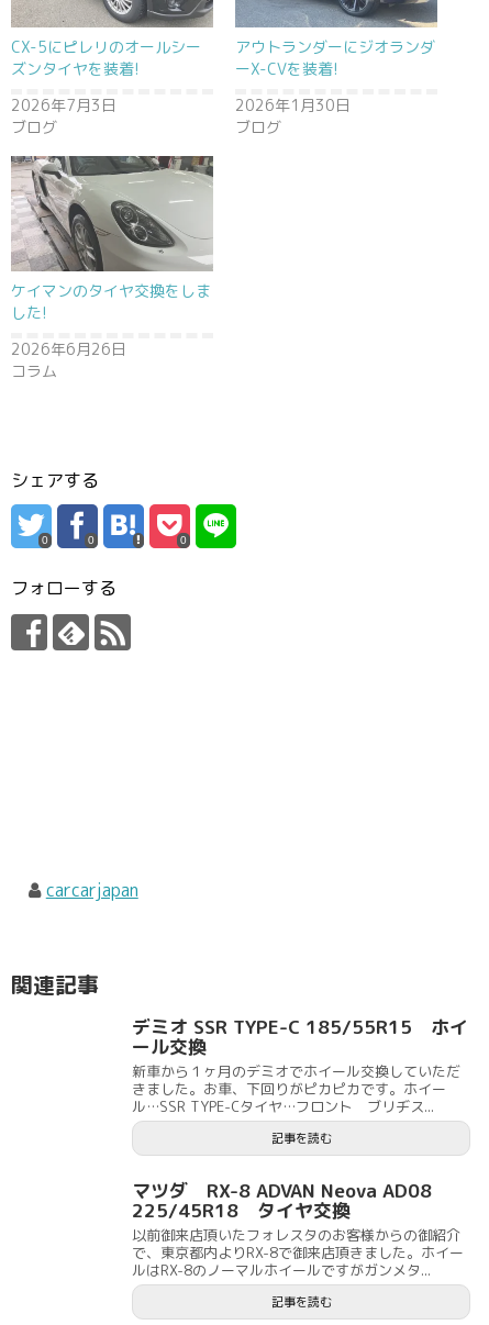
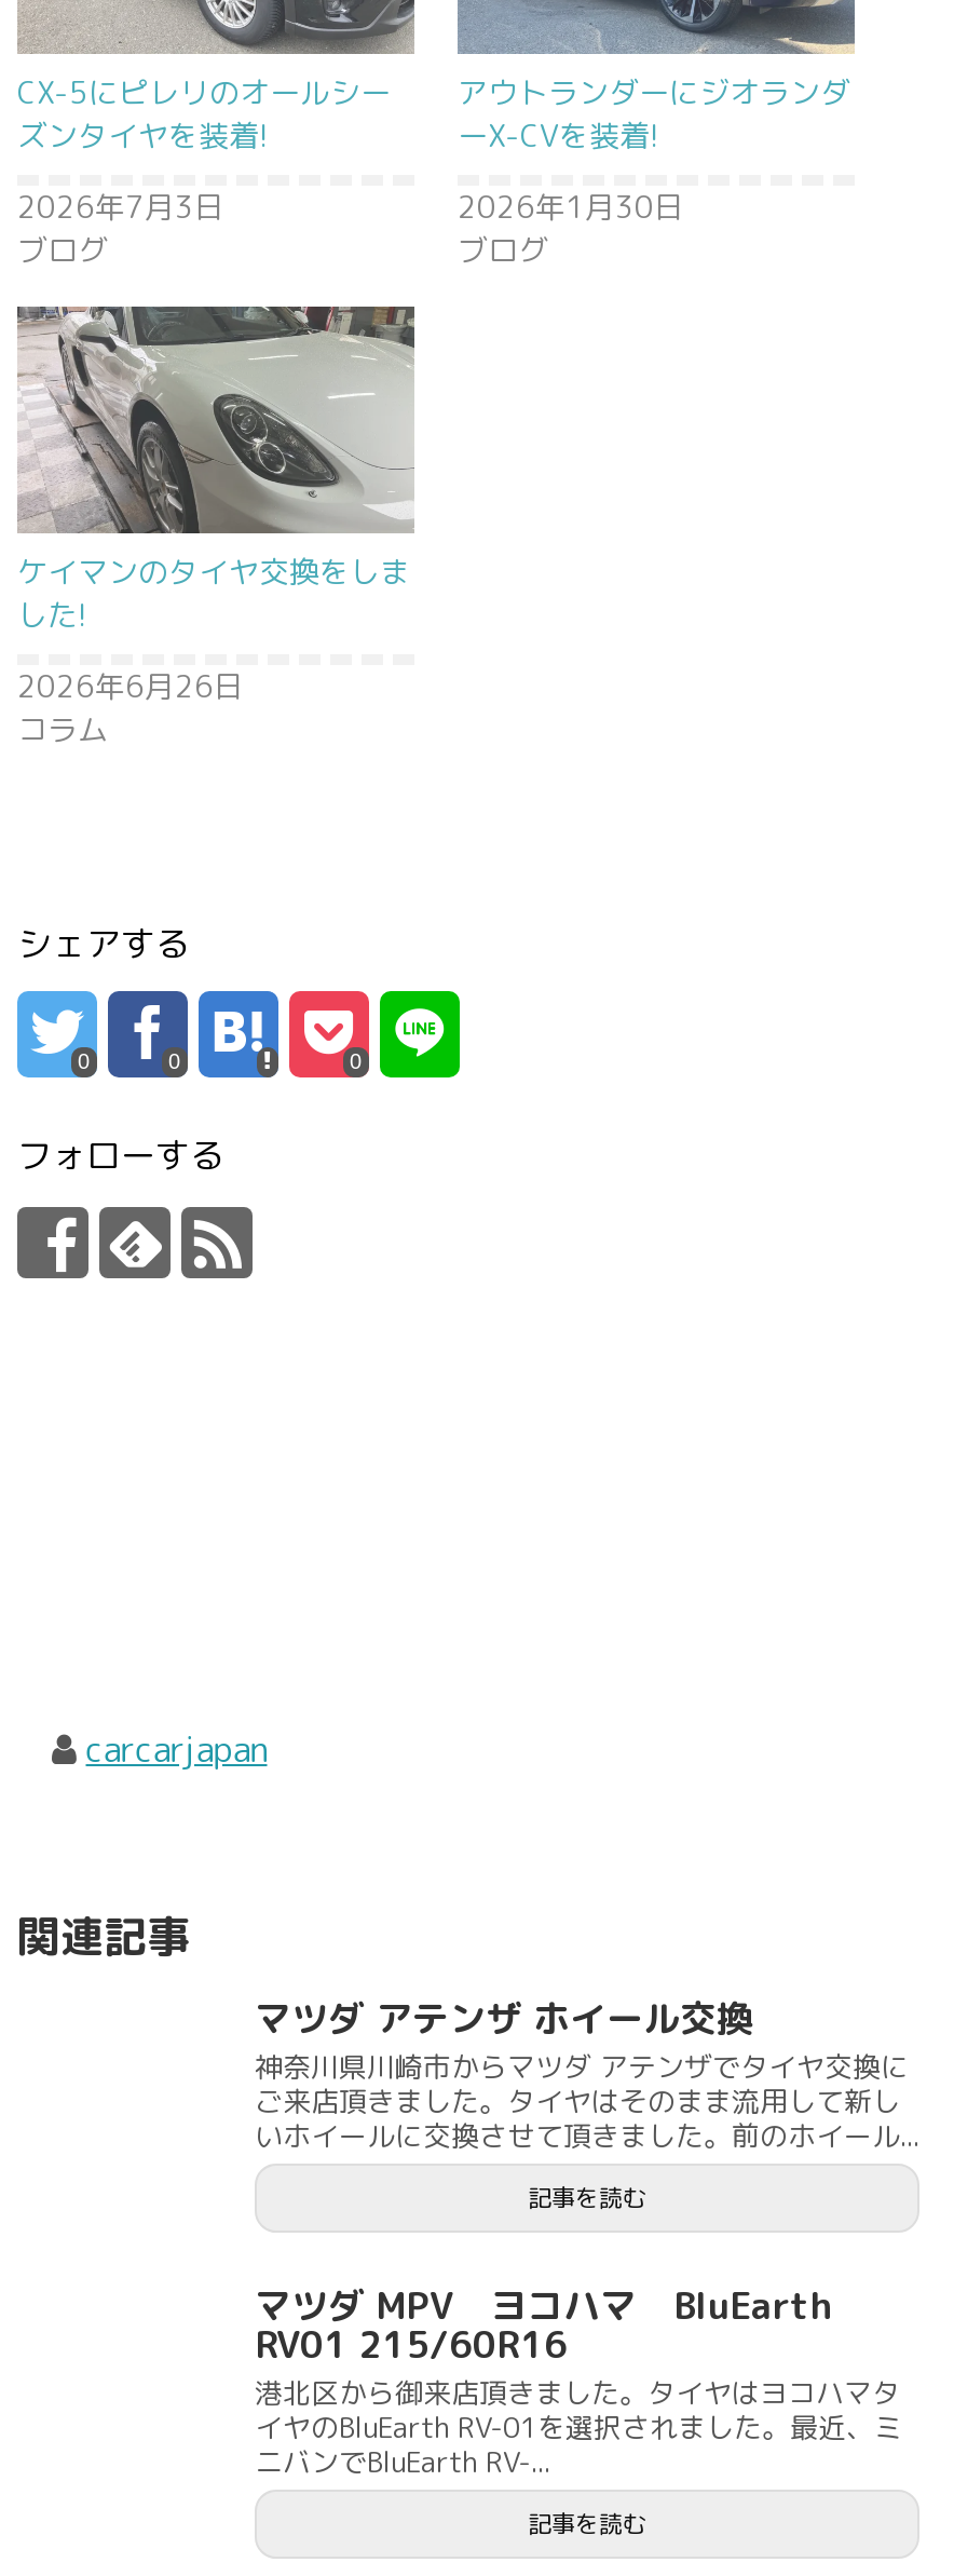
- デミオ SSR TYPE-C 185/55R15 ホイ
- ール交換
- 新車から１ヶ月のデミオでホイール交換していただ
- きました。お車、下回りがピカピカです。ホイー
- ル…SSR TYPE-Cタイヤ…フロント ブリヂス...
+ マツダ アテンザ ホイール交換
+ 神奈川県川崎市からマツダ アテンザでタイヤ交換に
+ ご来店頂きました。タイヤはそのまま流用して新し
+ いホイールに交換させて頂きました。前のホイール...

- マツダ RX-8 ADVAN Neova AD08
- 225/45R18 タイヤ交換
- 以前御来店頂いたフォレスタのお客様からの御紹介
- で、東京都内よりRX-8で御来店頂きました。ホイー
- ルはRX-8のノーマルホイールですがガンメタ...
+ マツダ MPV ヨコハマ BluEarth
+ RV01 215/60R16
+ 港北区から御来店頂きました。タイヤはヨコハマタ
+ イヤのBluEarth RV-01を選択されました。最近、ミ
+ ニバンでBluEarth RV-...
